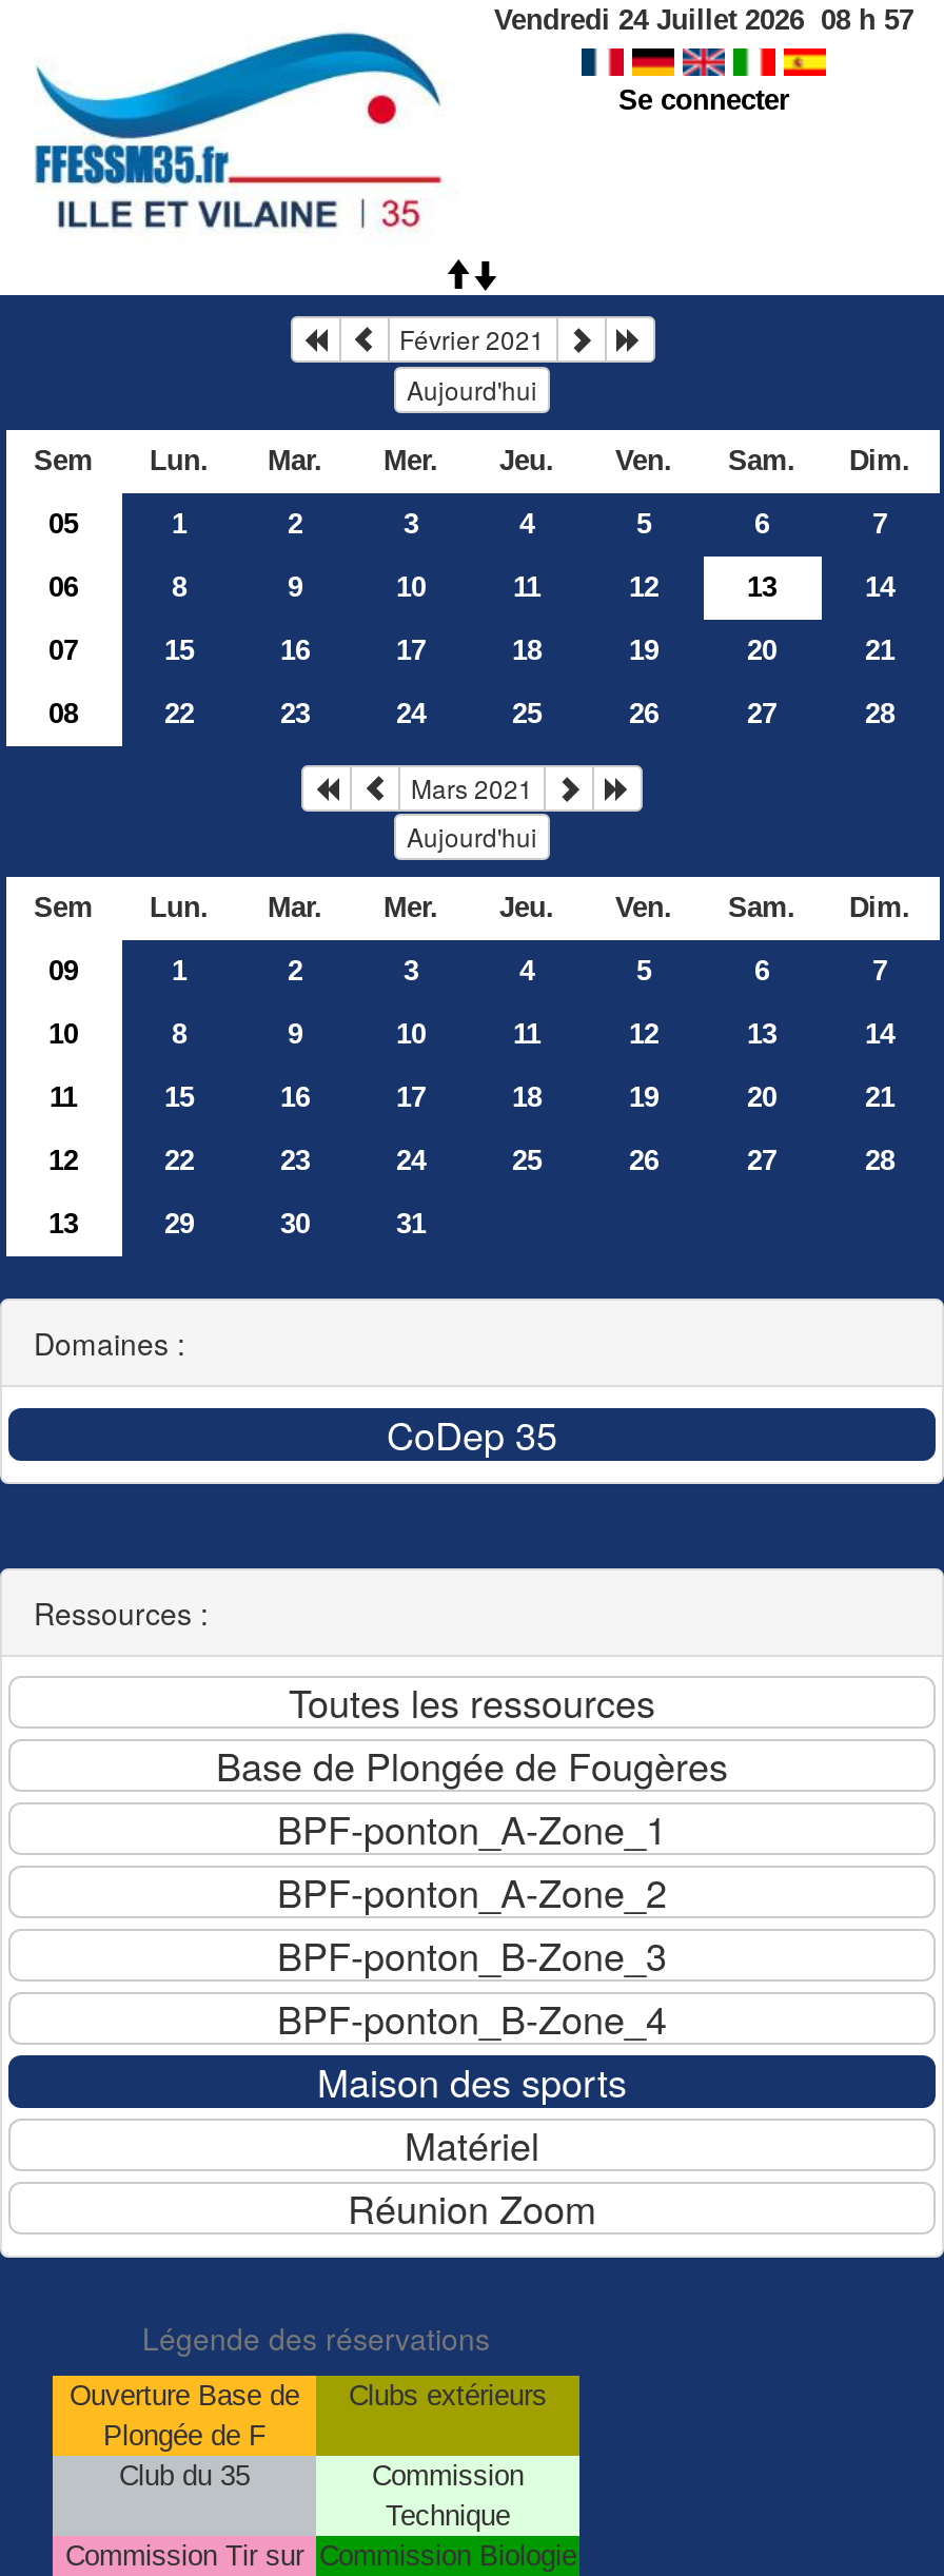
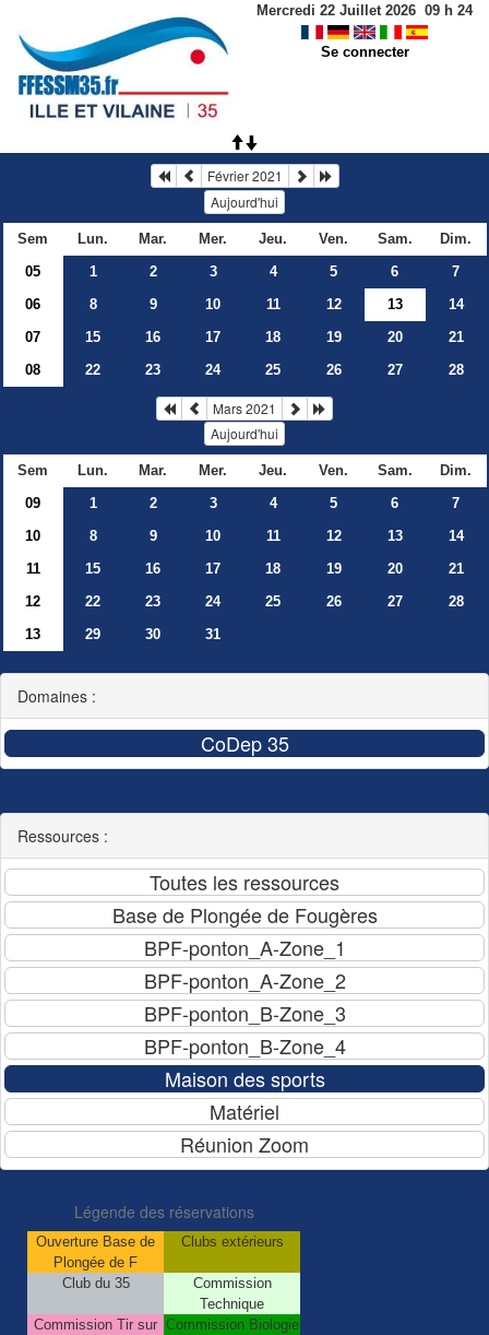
- Vendredi 24 Juillet 2026 08 h 57
+ Mercredi 22 Juillet 2026 09 h 24
